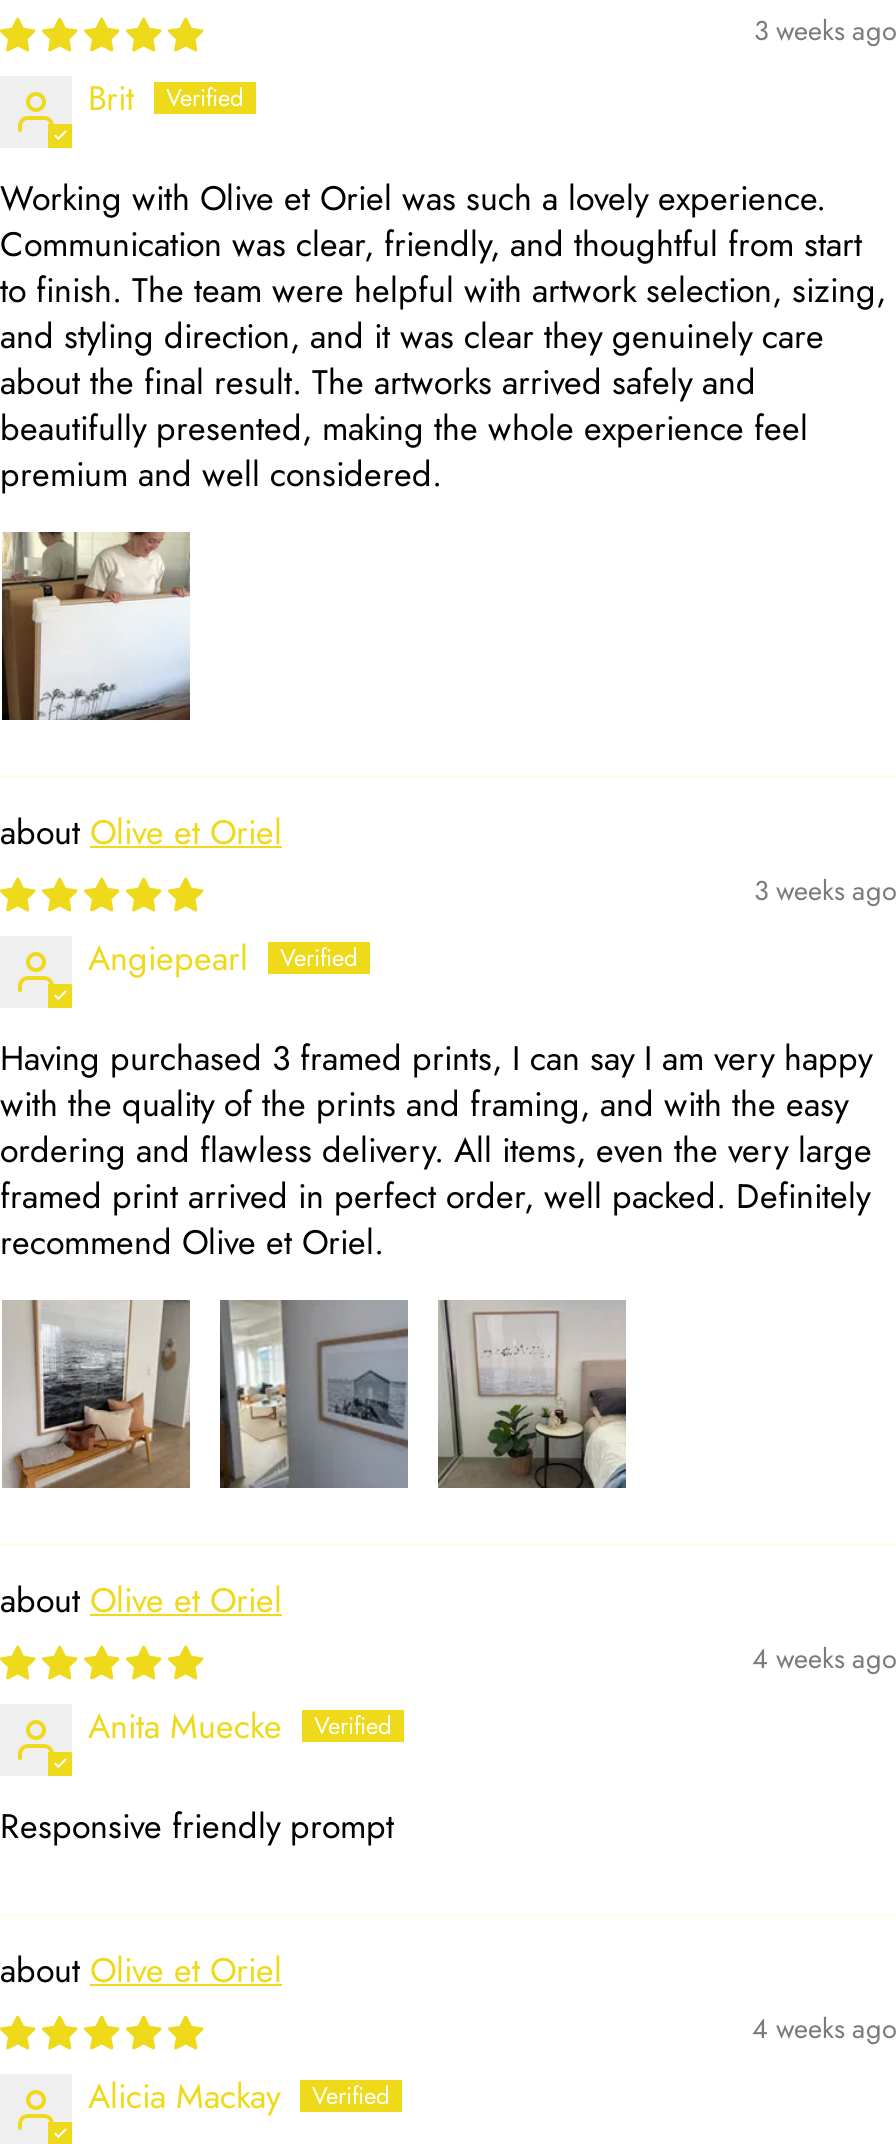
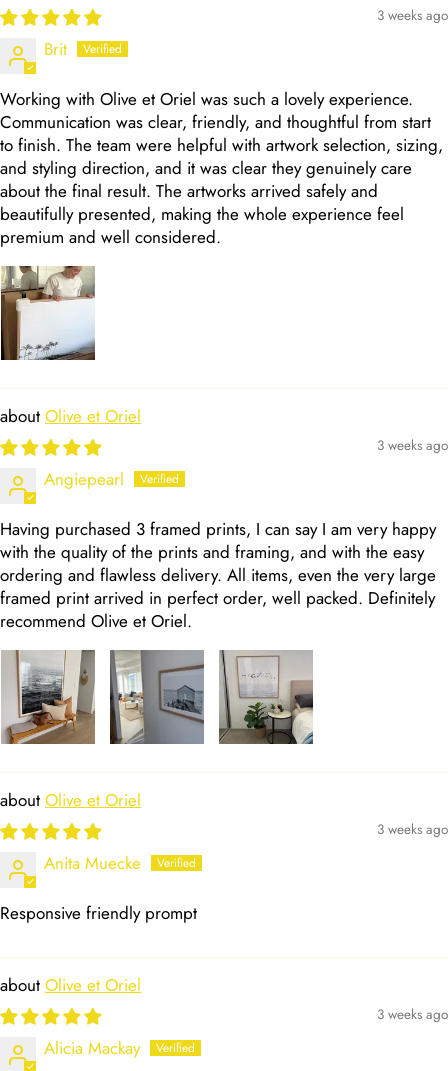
- 4 weeks ago
+ 3 weeks ago

- 4 weeks ago
+ 3 weeks ago
